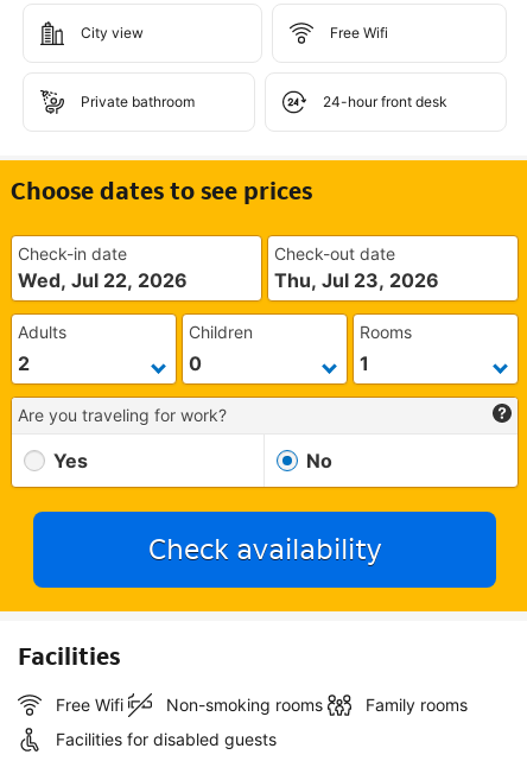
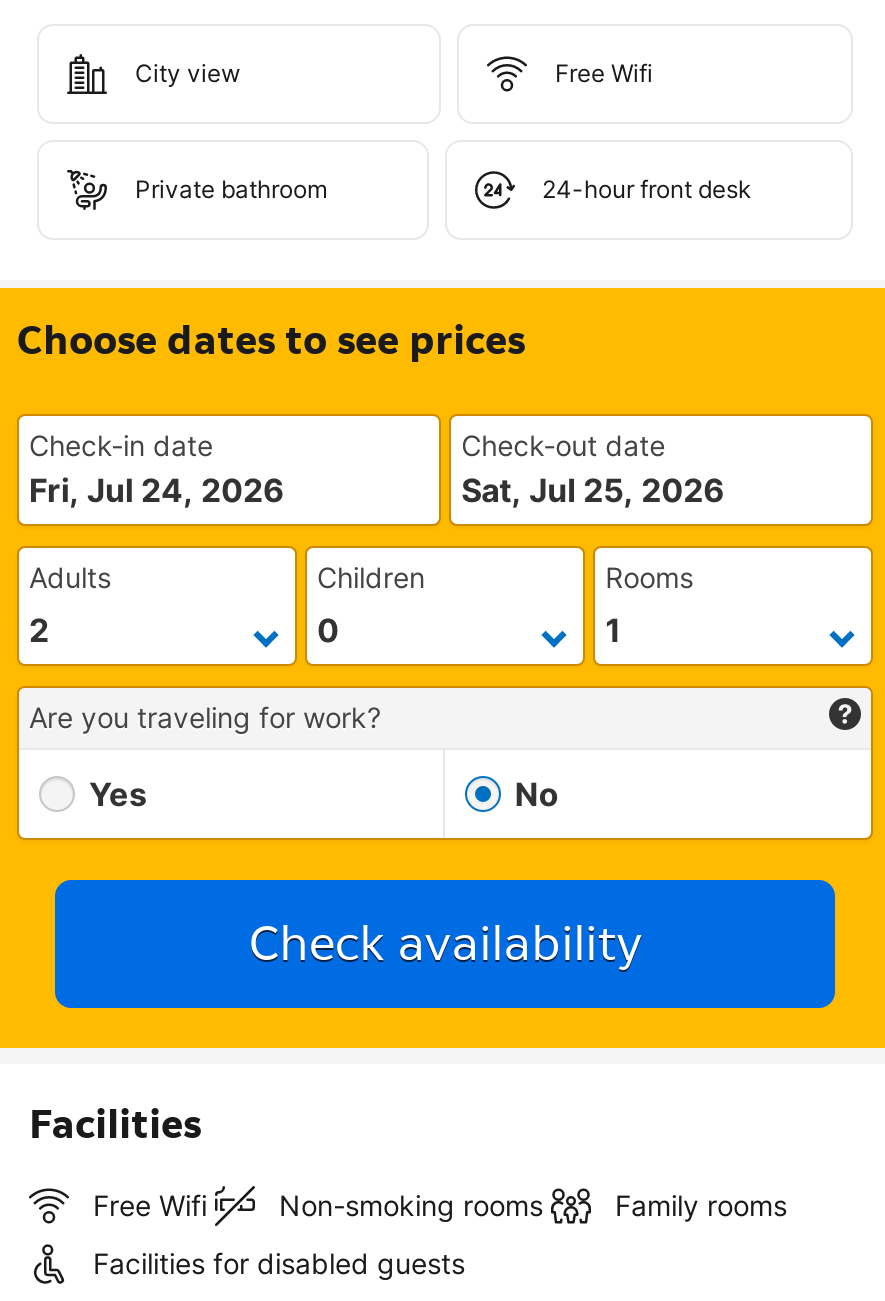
- Wed, Jul 22, 2026
+ Fri, Jul 24, 2026

- Thu, Jul 23, 2026
+ Sat, Jul 25, 2026
